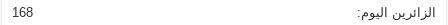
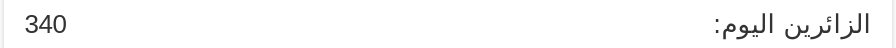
- 168
+ 340
